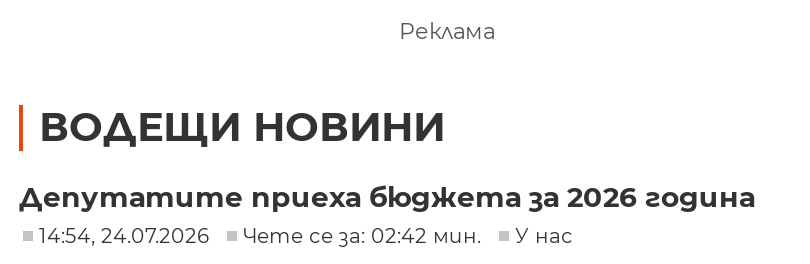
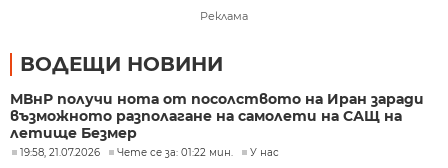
- Депутатите приеха бюджета за 2026 година
- 14:54, 24.07.2026
- Чете се за: 02:42 мин.
+ МВнР получи нота от посолството на Иран заради
+ възможното разполагане на самолети на САЩ на
+ летище Безмер
+ 19:58, 21.07.2026
+ Чете се за: 01:22 мин.
